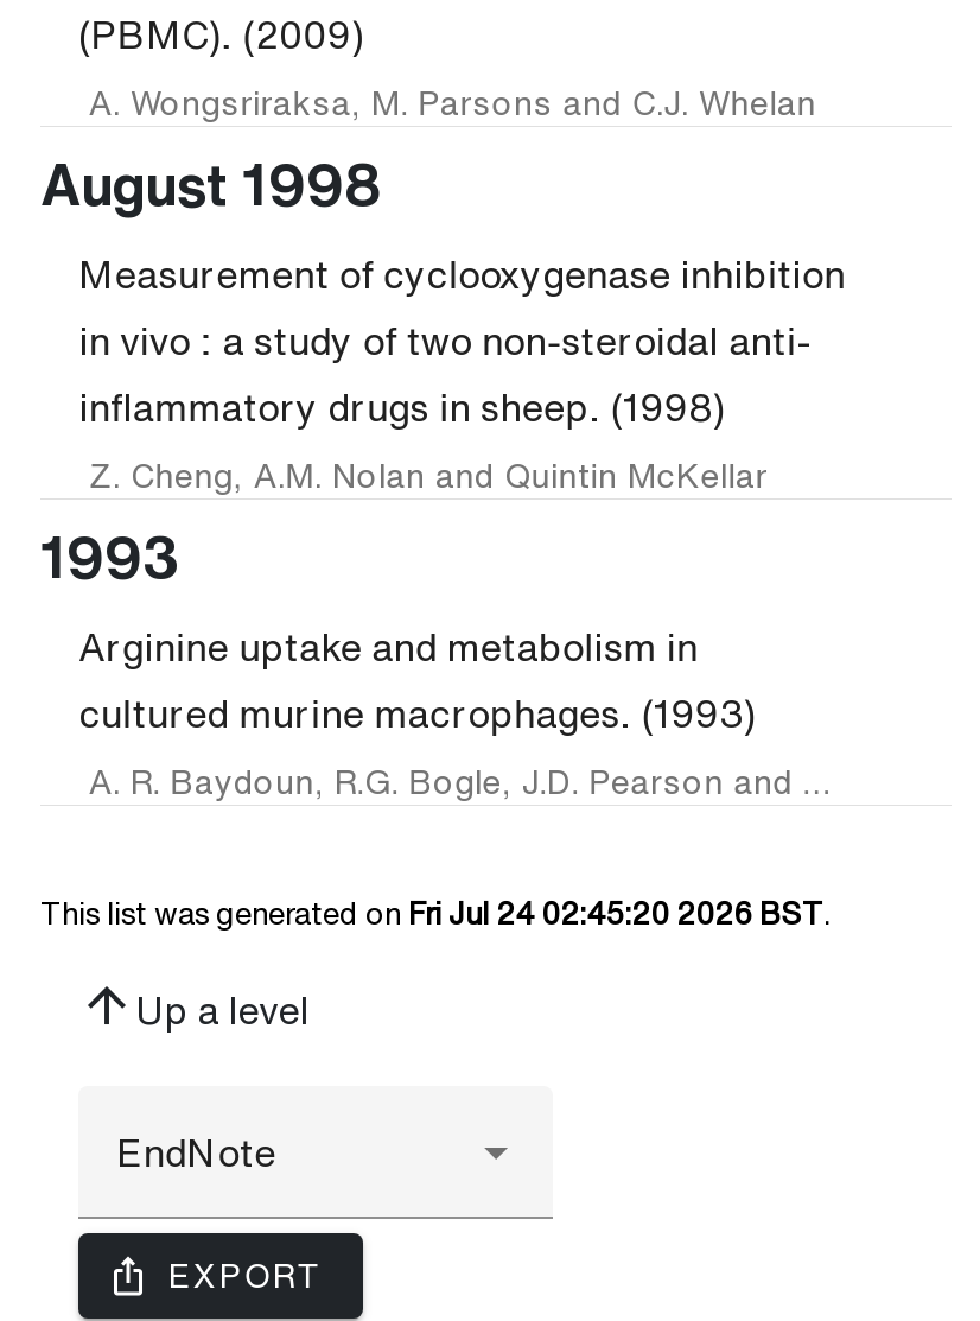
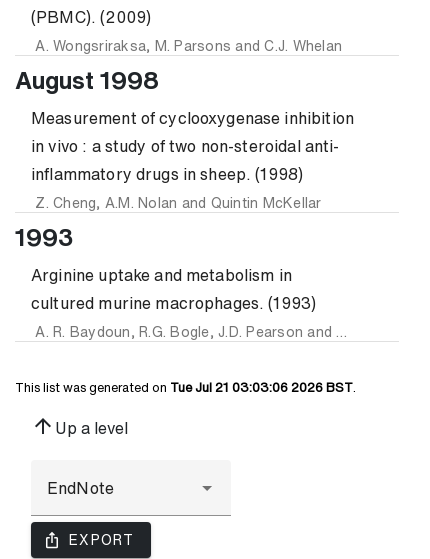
- This list was generated on Fri Jul 24 02:45:20 2026 BST.
+ This list was generated on Tue Jul 21 03:03:06 2026 BST.
